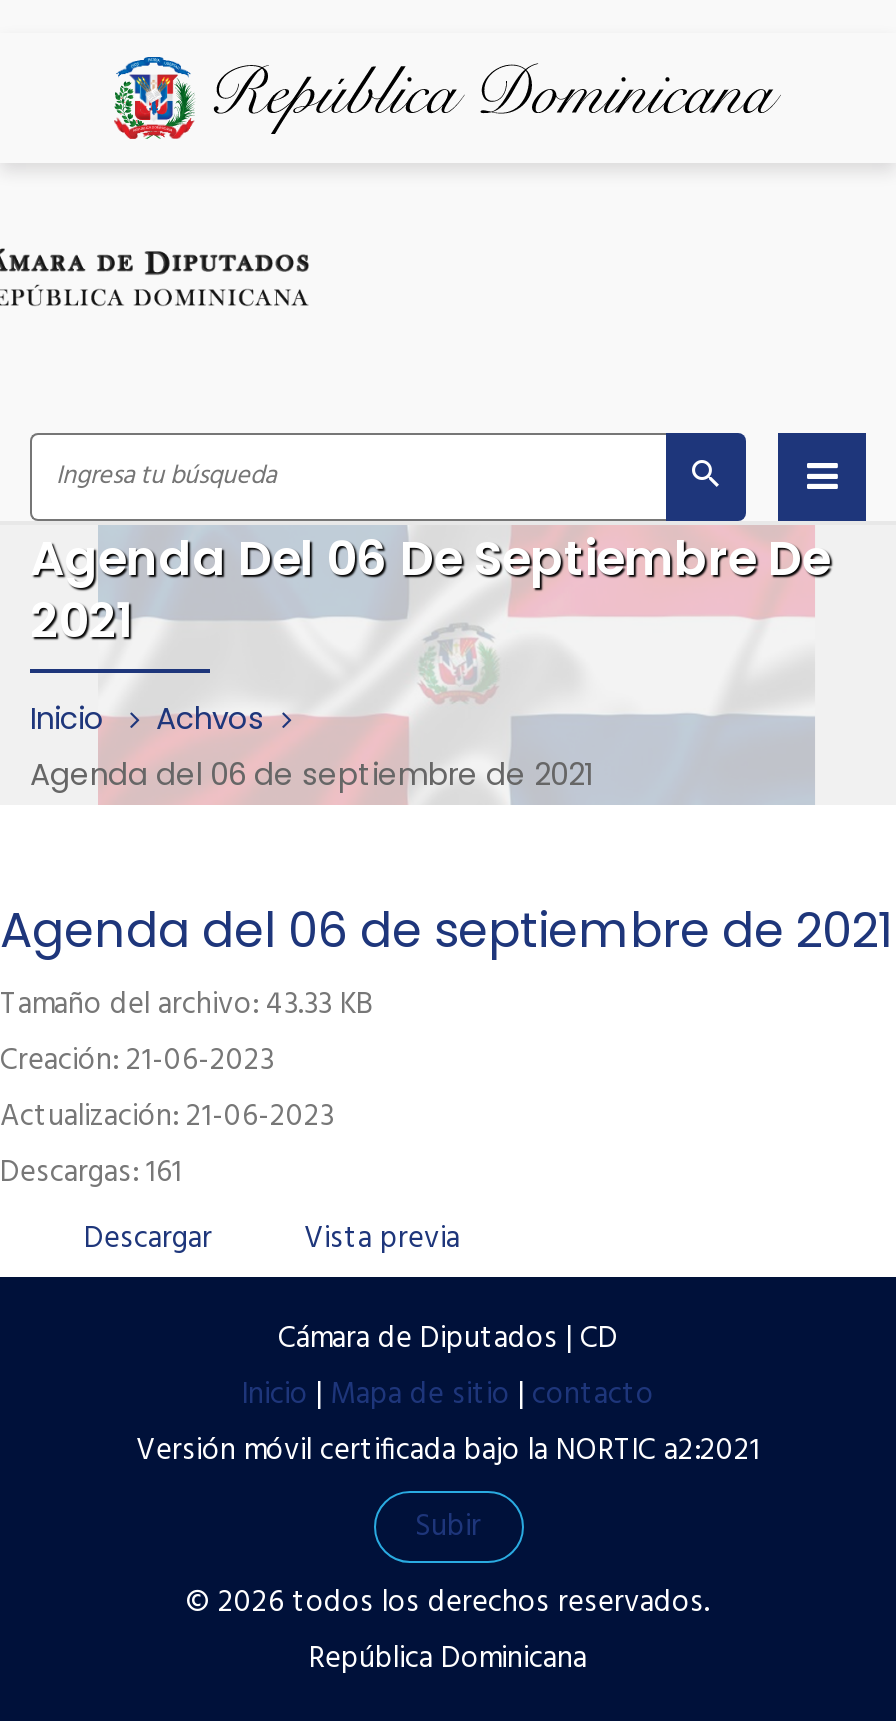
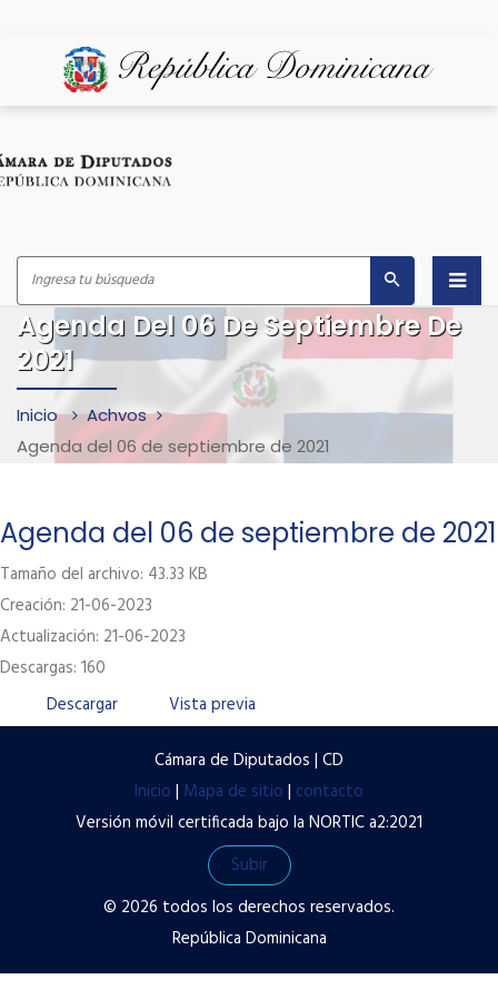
- Descargas: 161
+ Descargas: 160
